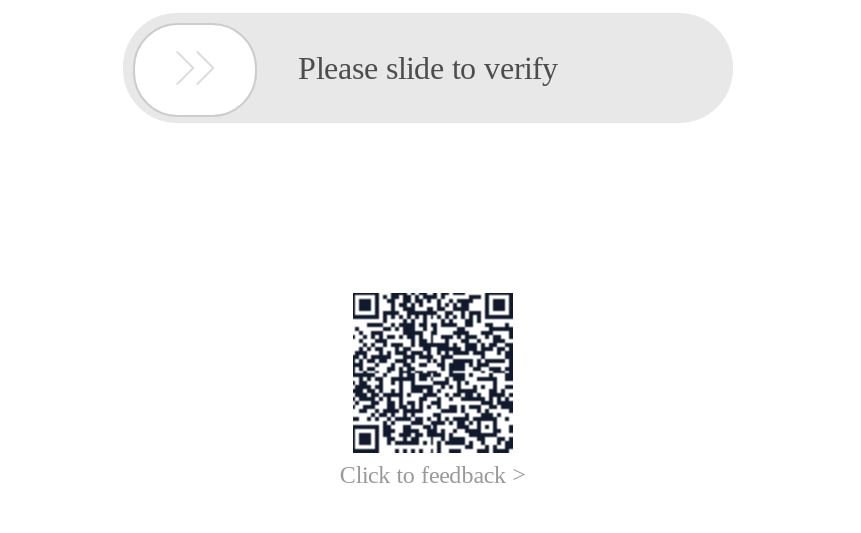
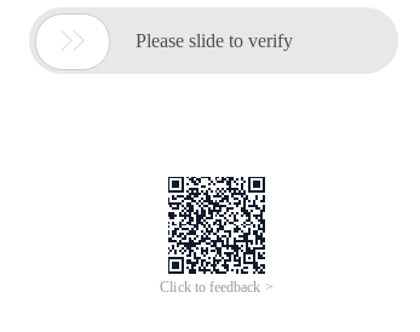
- [image]
+ [image]
